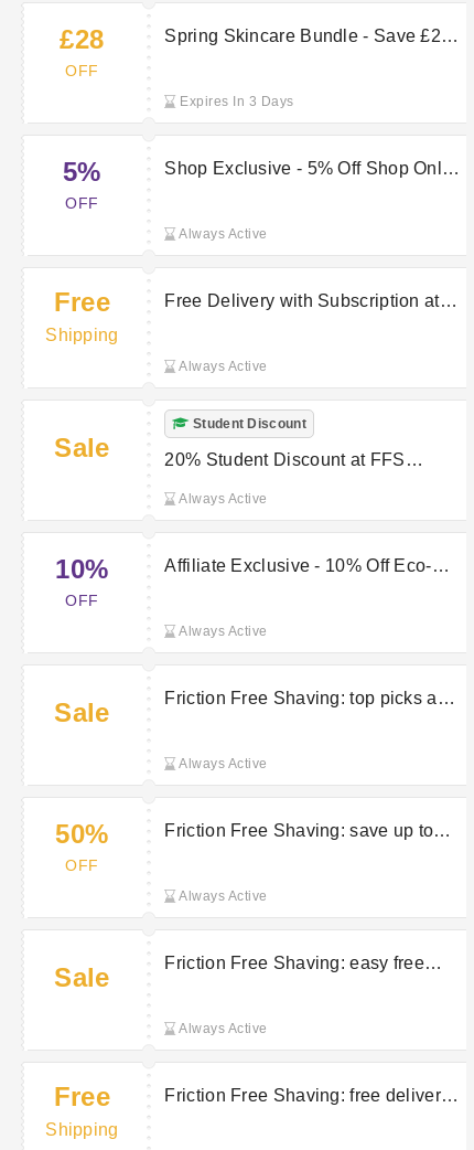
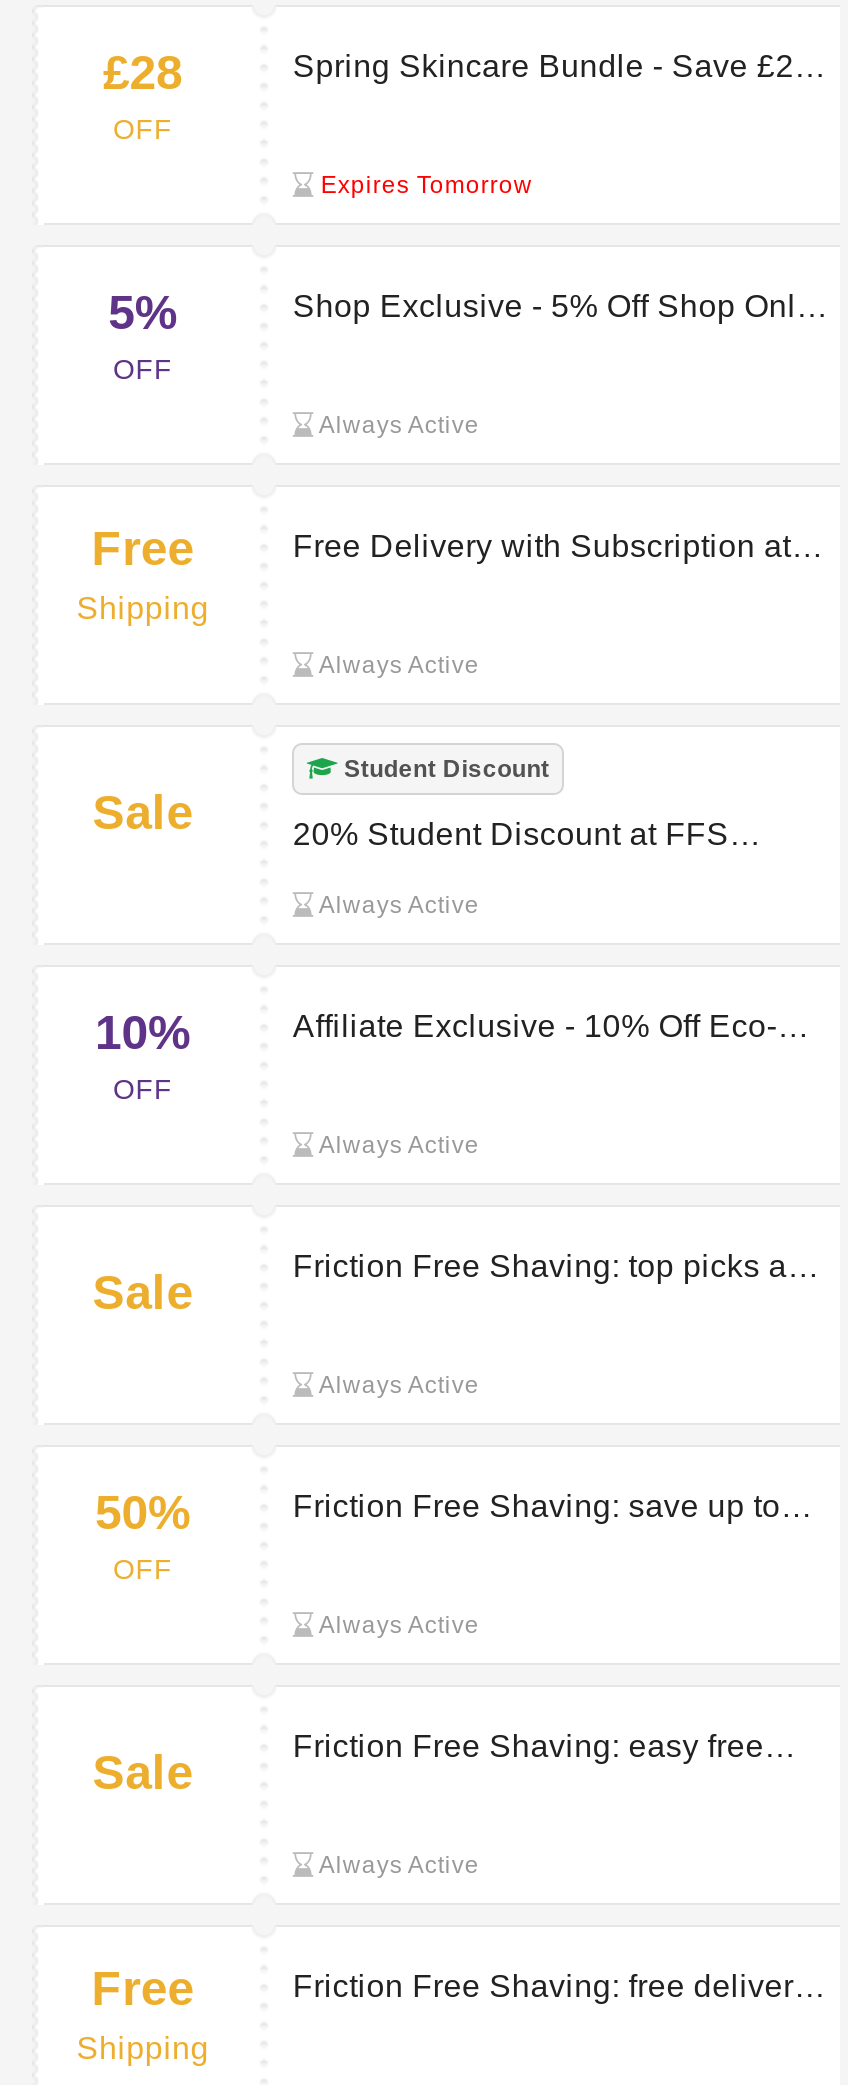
- Expires In 3 Days
+ Expires Tomorrow
